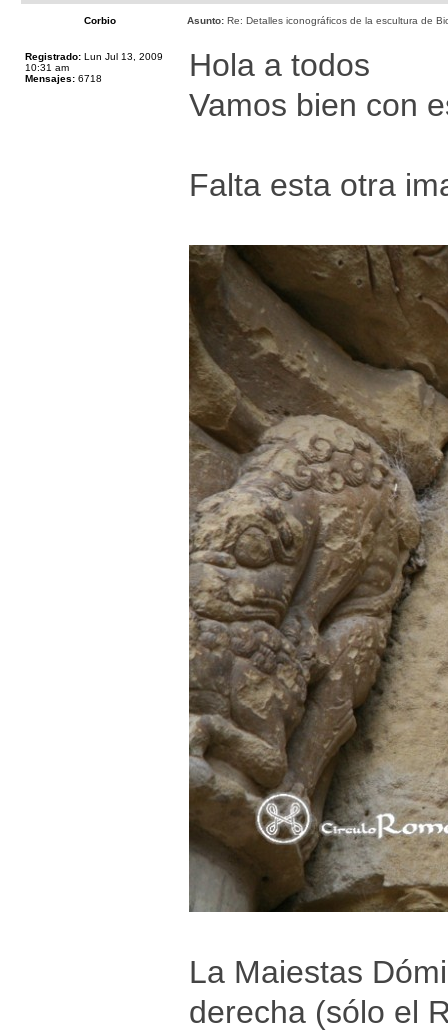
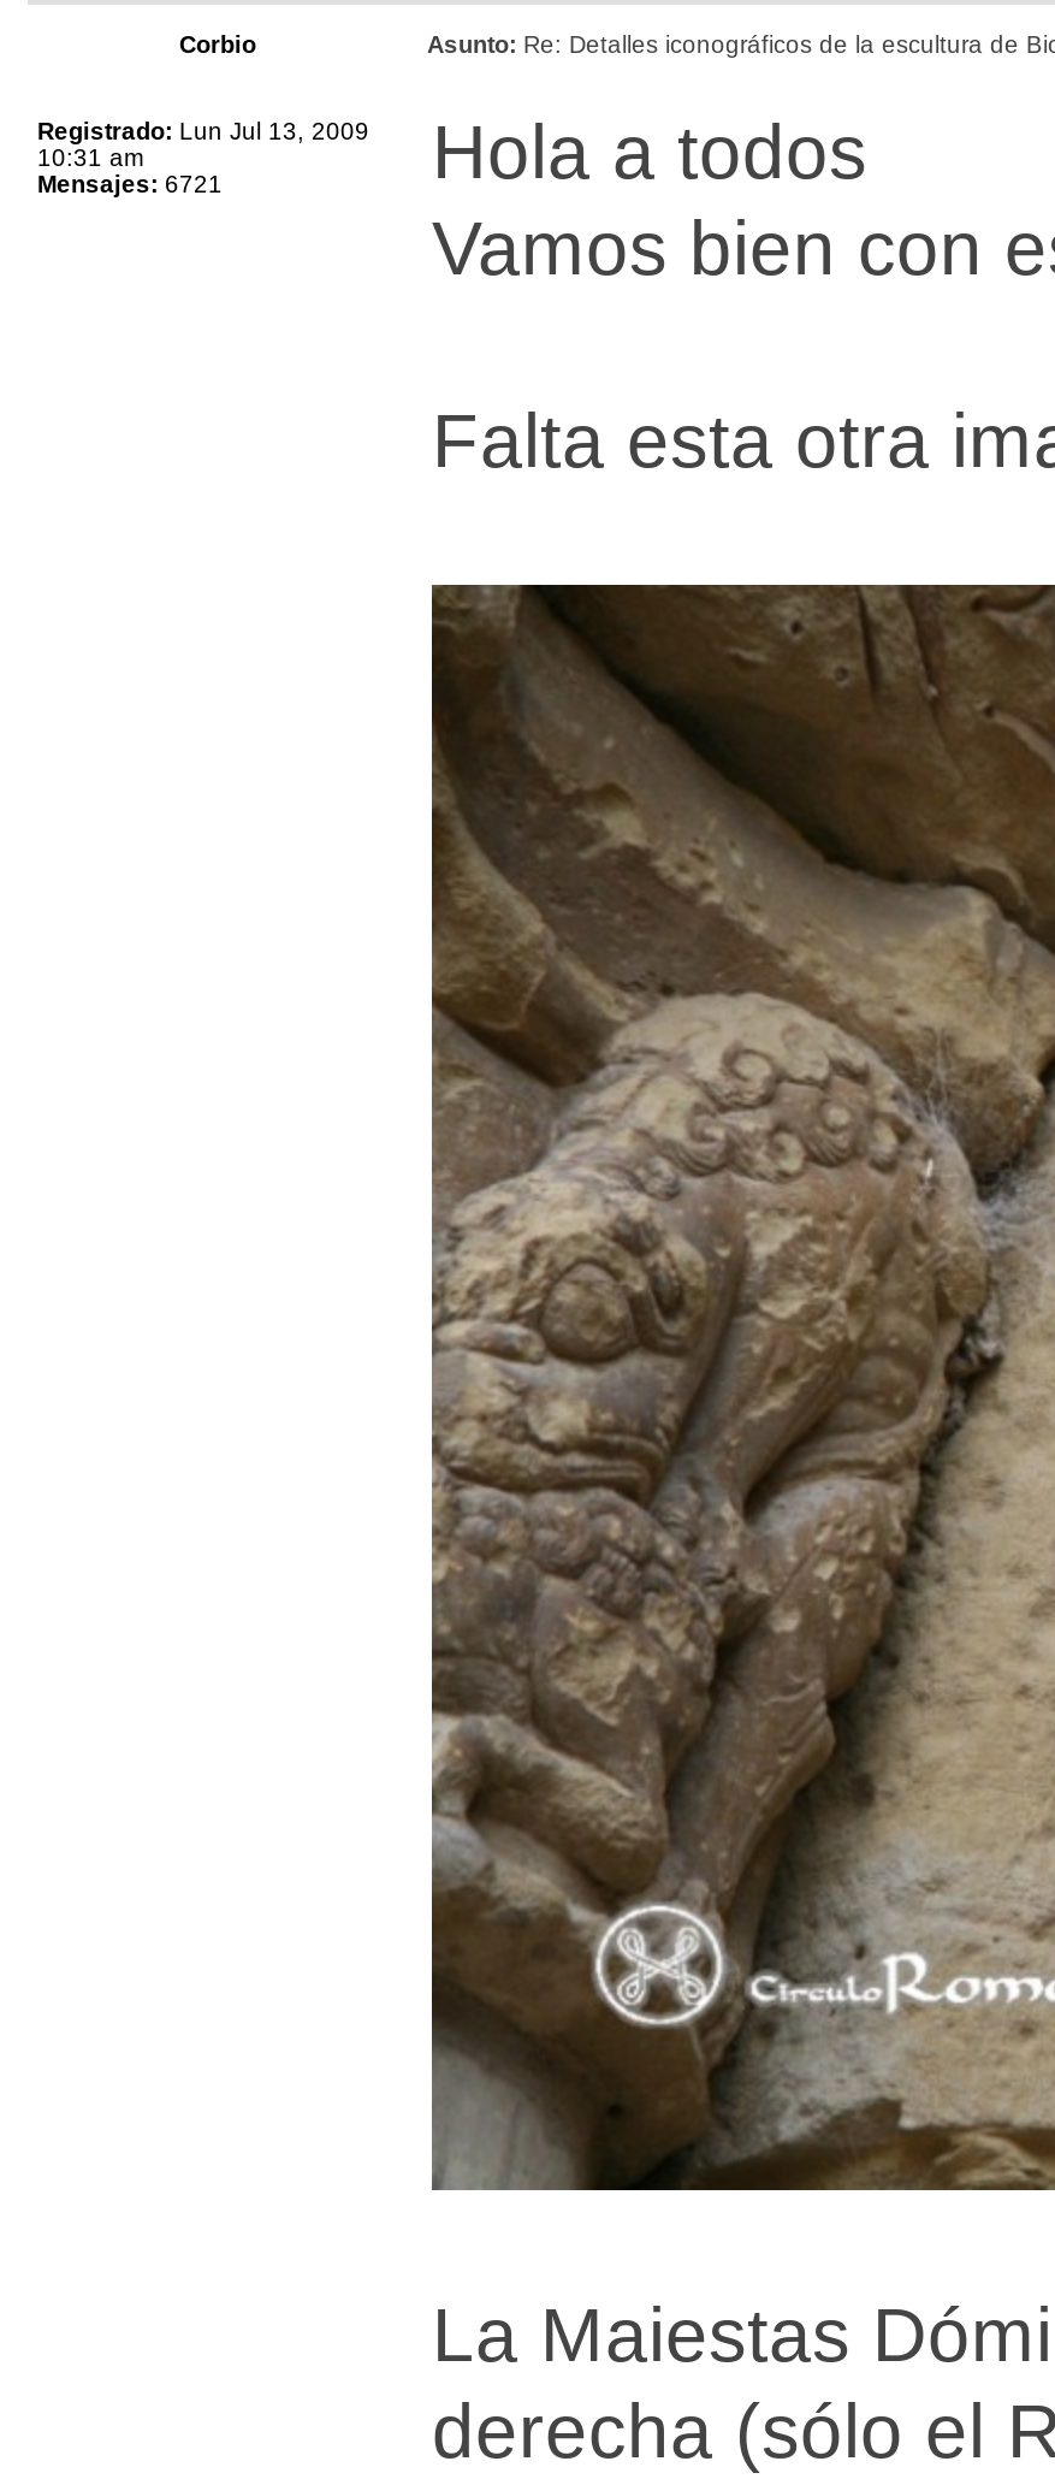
- Mensajes: 6718
+ Mensajes: 6721
